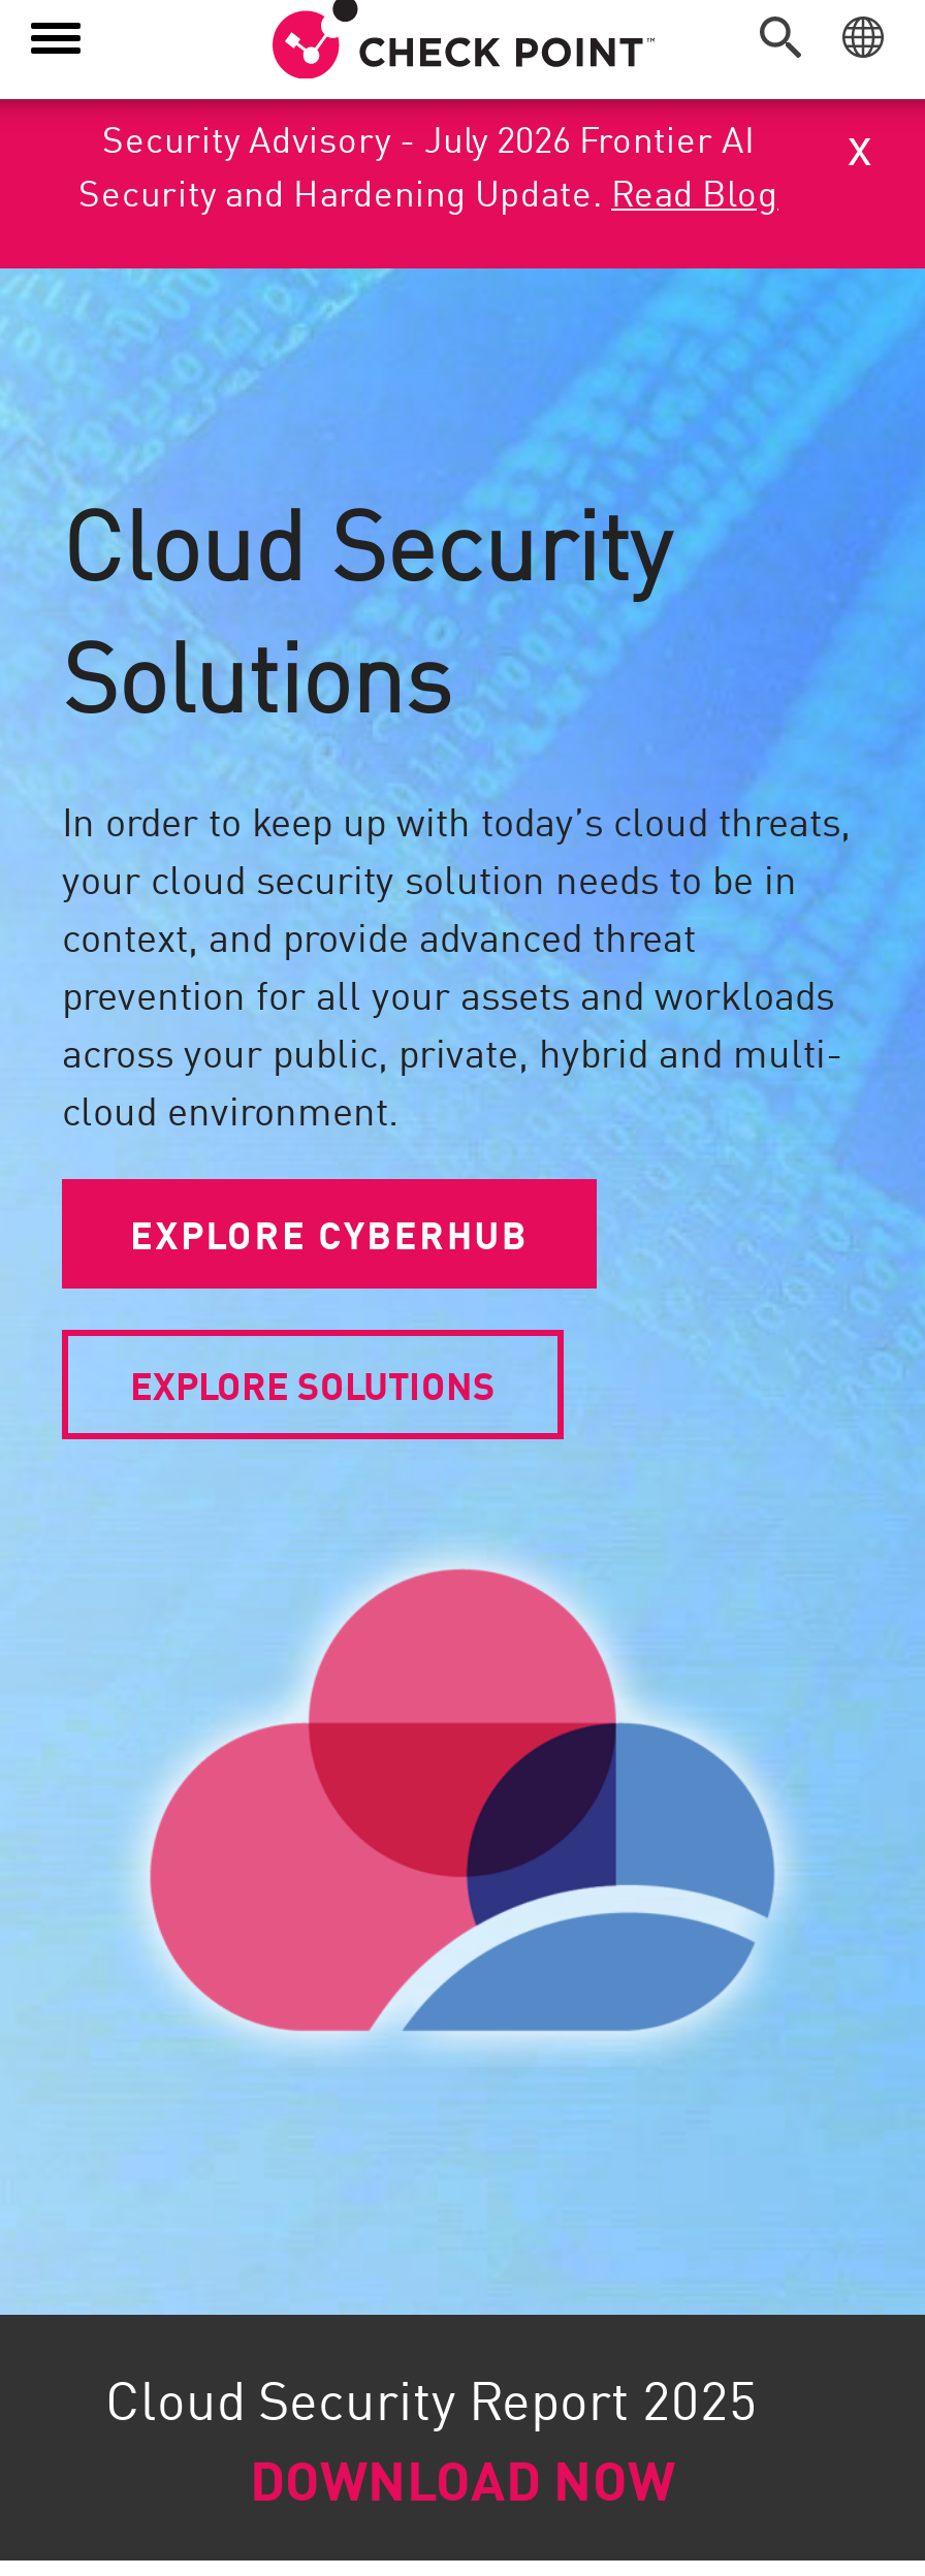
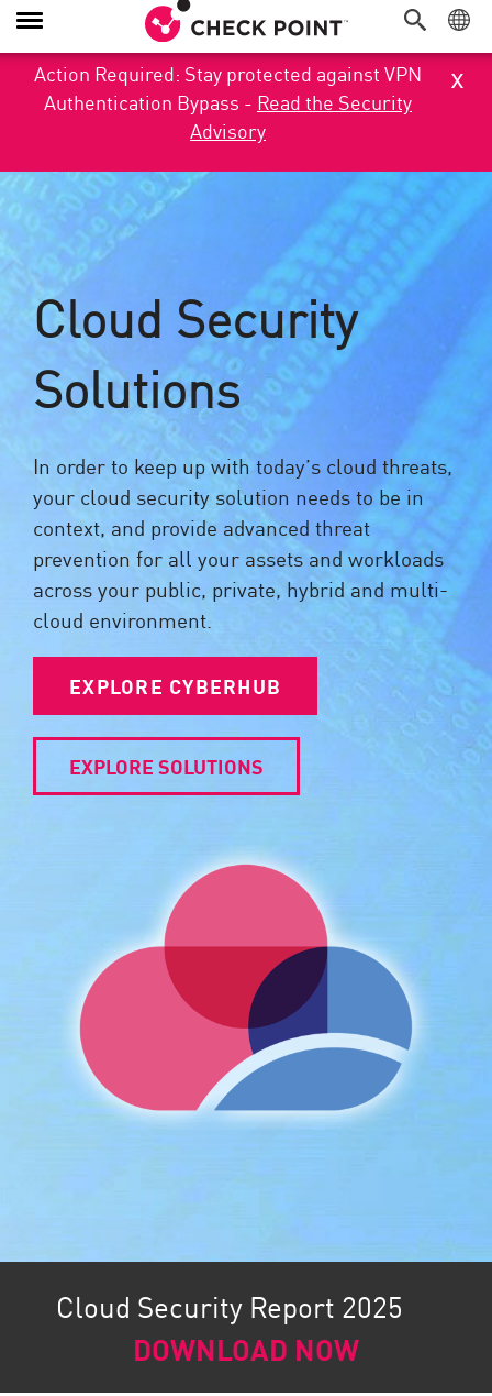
- Security Advisory - July 2026 Frontier AI
- Security and Hardening Update. Read Blog
+ Action Required: Stay protected against VPN
+ Authentication Bypass - Read the Security
+ Advisory
